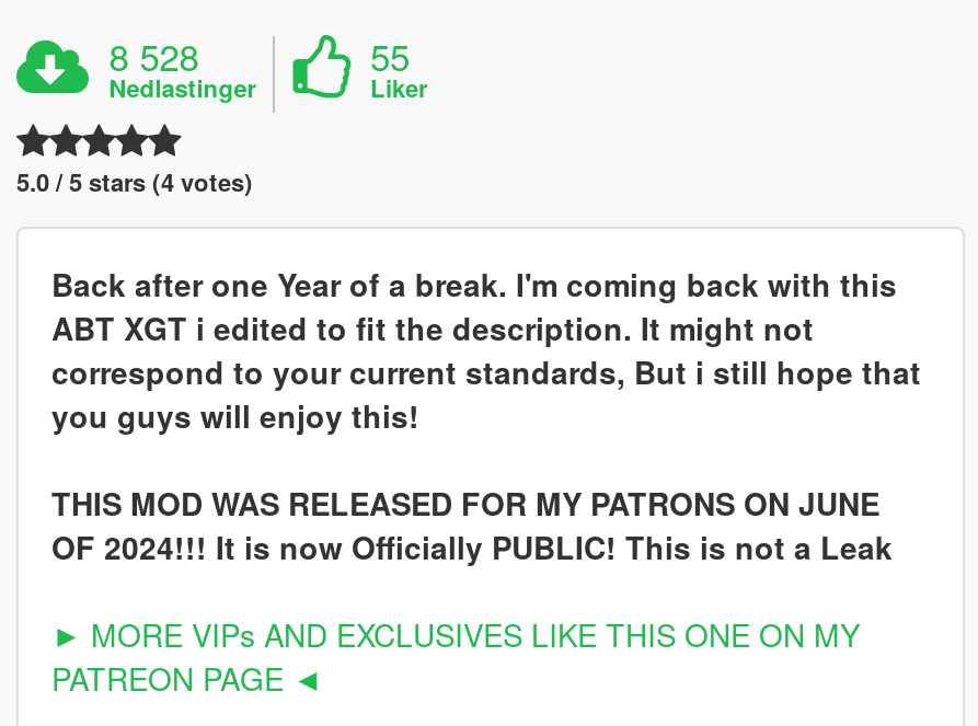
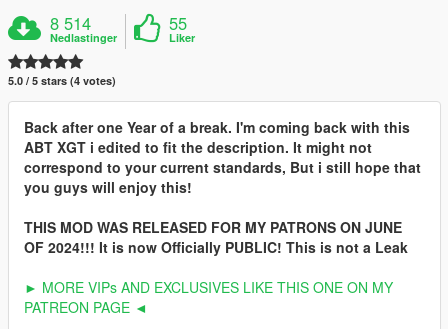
- 8 528
+ 8 514
